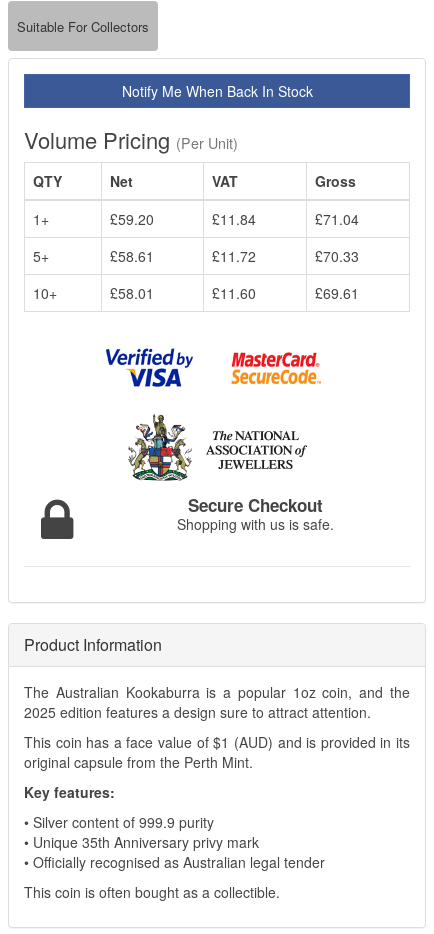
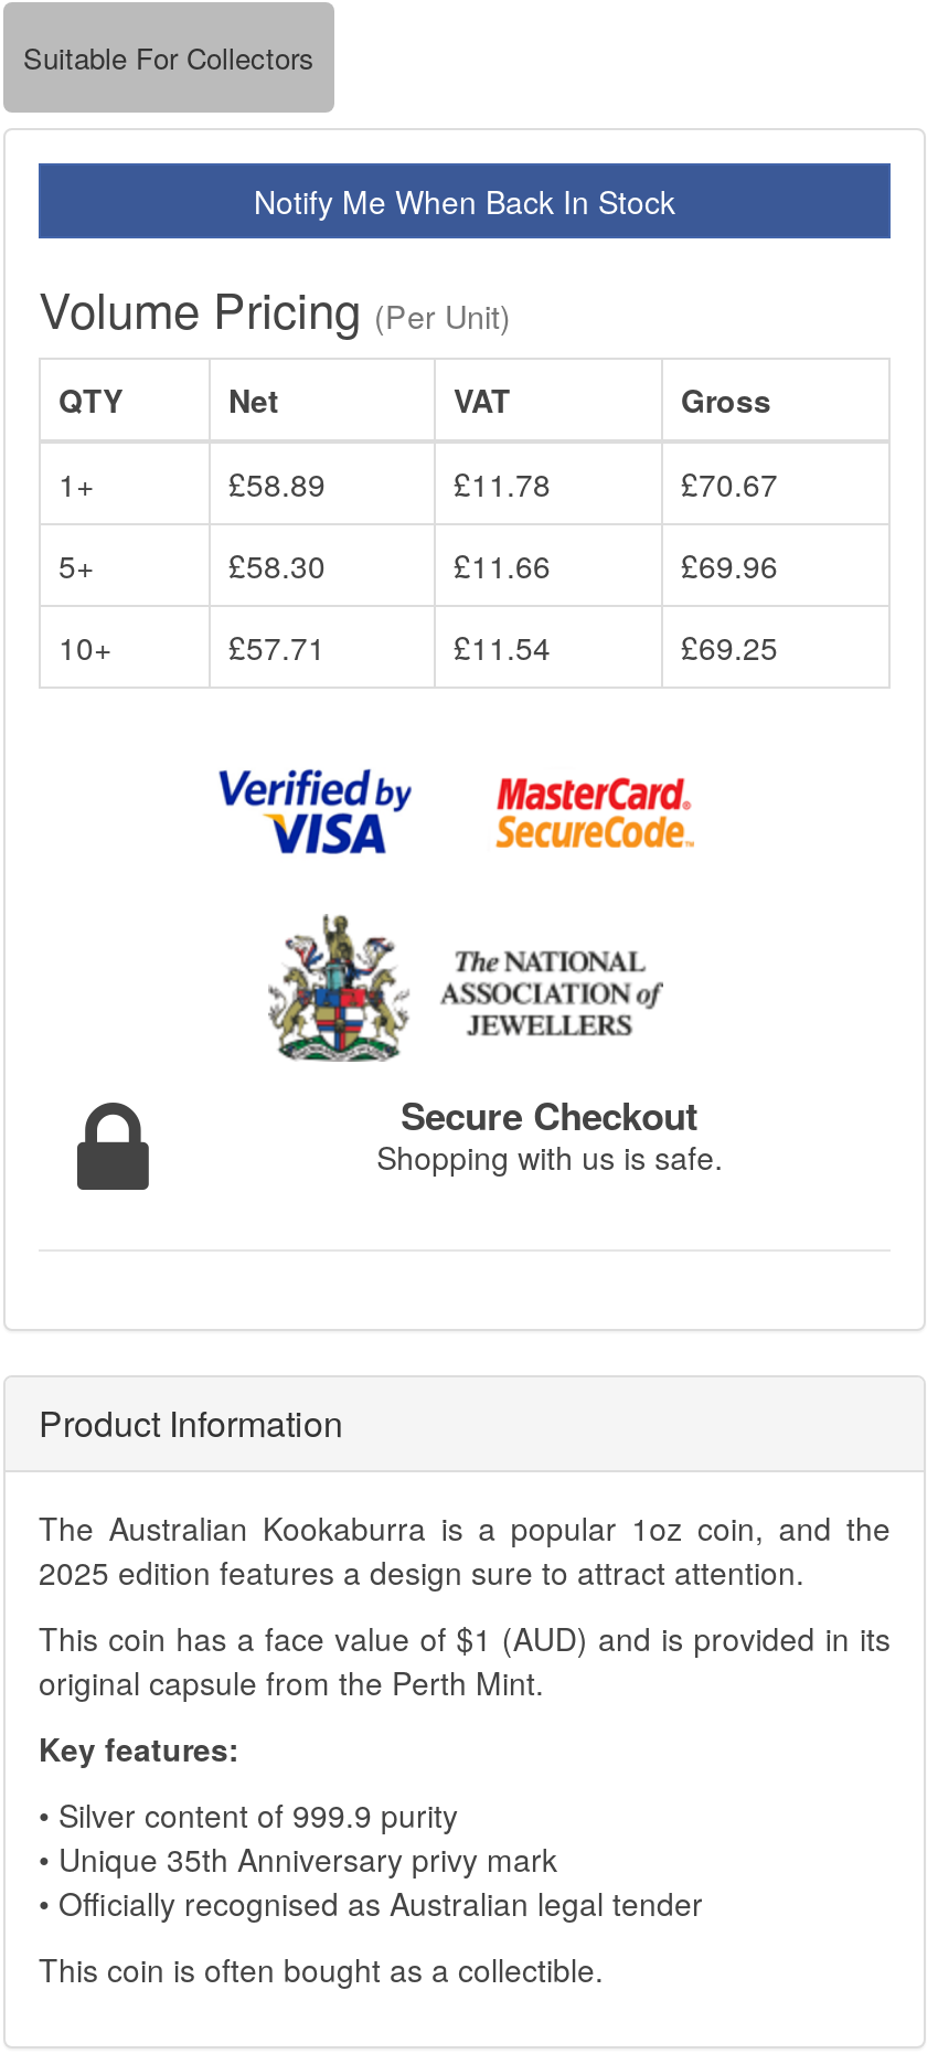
- £59.20
+ £58.89

- £11.84
+ £11.78

- £71.04
+ £70.67

- £58.61
+ £58.30

- £11.72
+ £11.66

- £70.33
+ £69.96

- £58.01
+ £57.71

- £11.60
+ £11.54

- £69.61
+ £69.25
